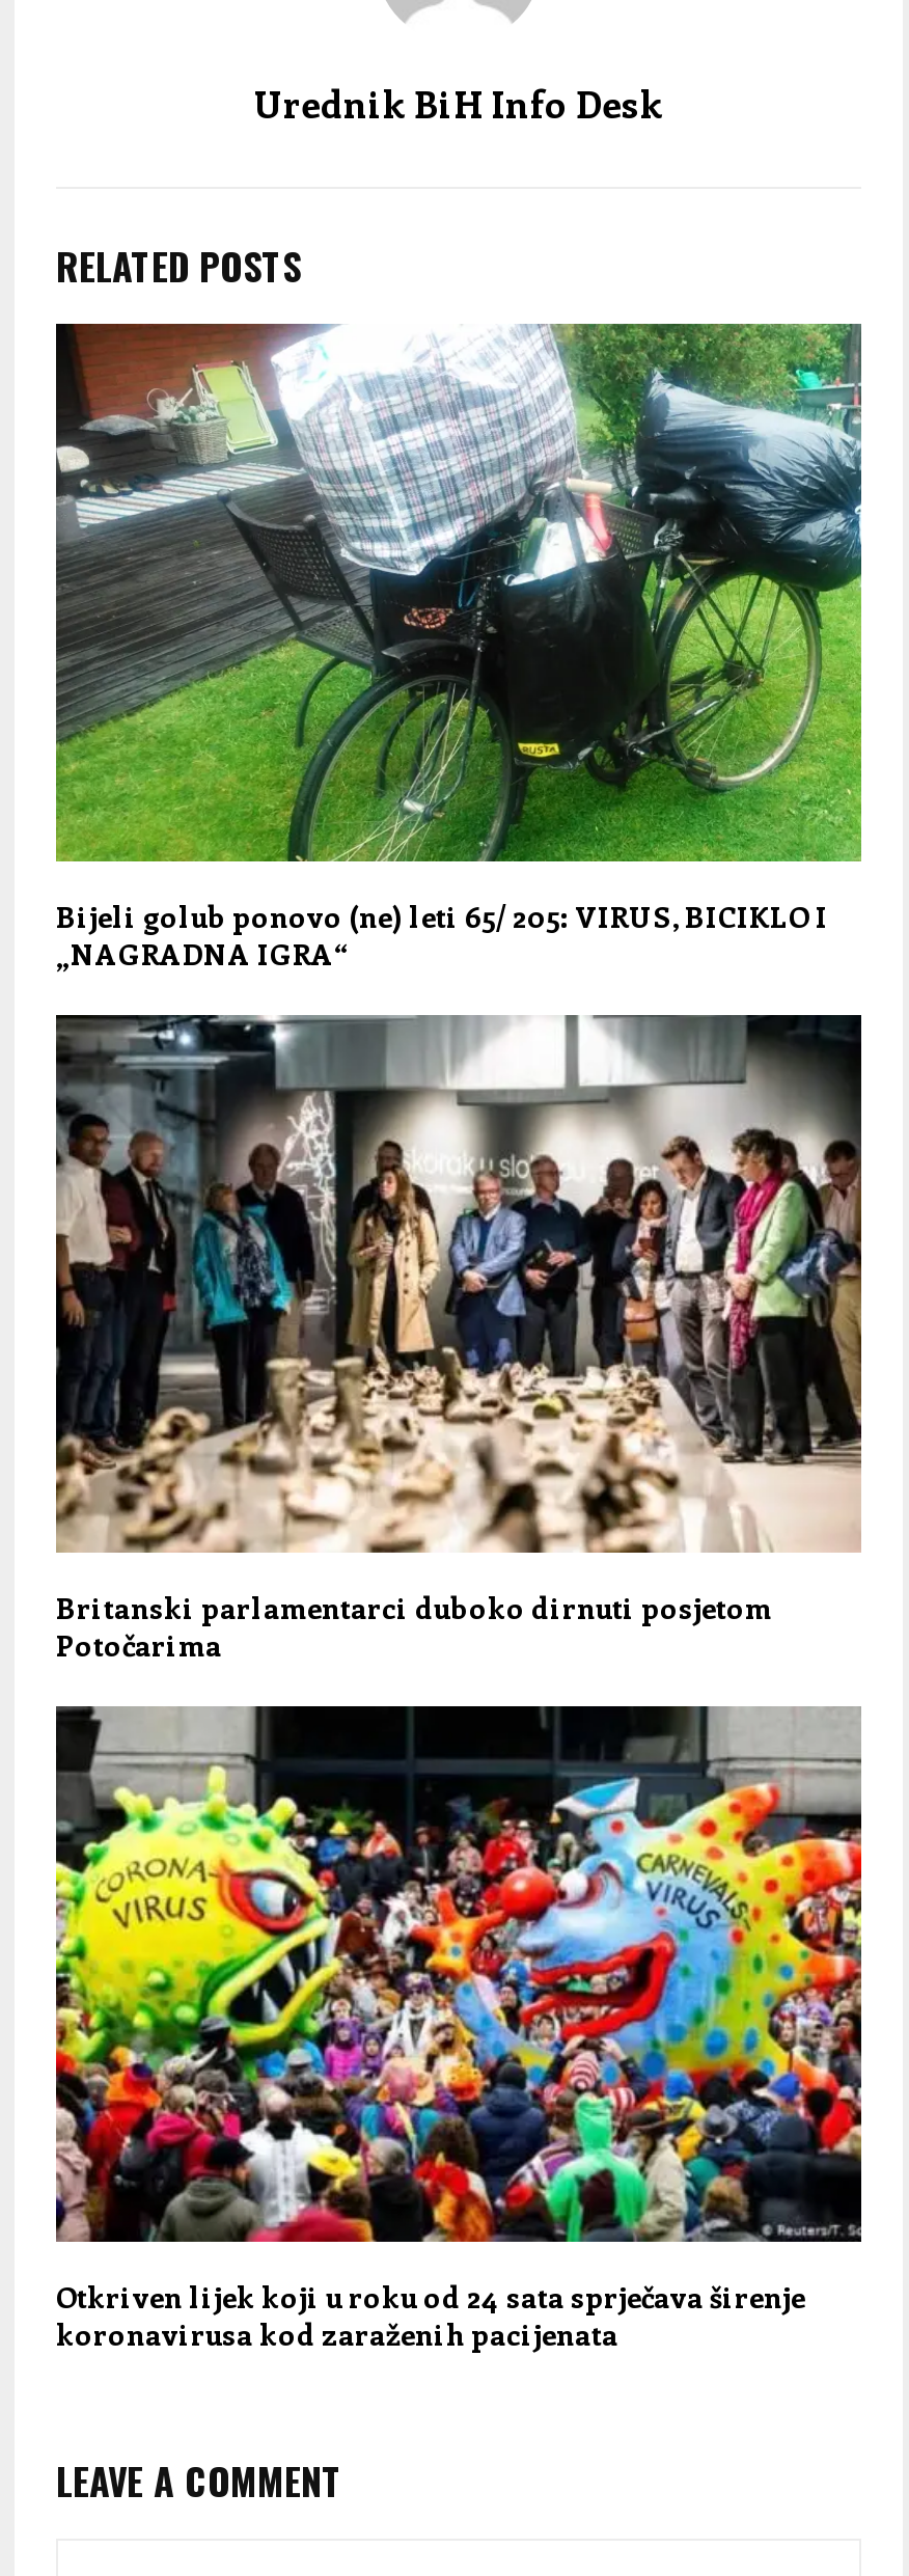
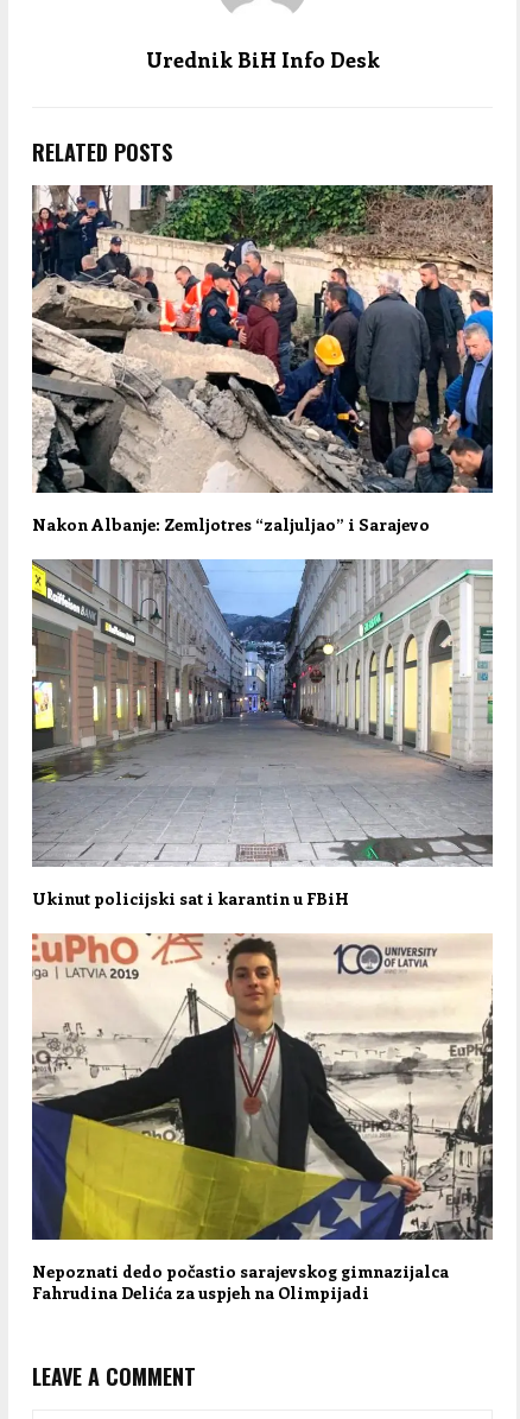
- [image]
- Bijeli golub ponovo (ne) leti 65/ 205: VIRUS, BICIKLO I
- „NAGRADNA IGRA“
+ [image]
+ Nakon Albanje: Zemljotres “zaljuljao” i Sarajevo

- [image]
- Britanski parlamentarci duboko dirnuti posjetom
- Potočarima
+ [image]
+ Ukinut policijski sat i karantin u FBiH

- [image]
- Otkriven lijek koji u roku od 24 sata sprječava širenje
- koronavirusa kod zaraženih pacijenata
+ [image]
+ Nepoznati dedo počastio sarajevskog gimnazijalca
+ Fahrudina Delića za uspjeh na Olimpijadi
